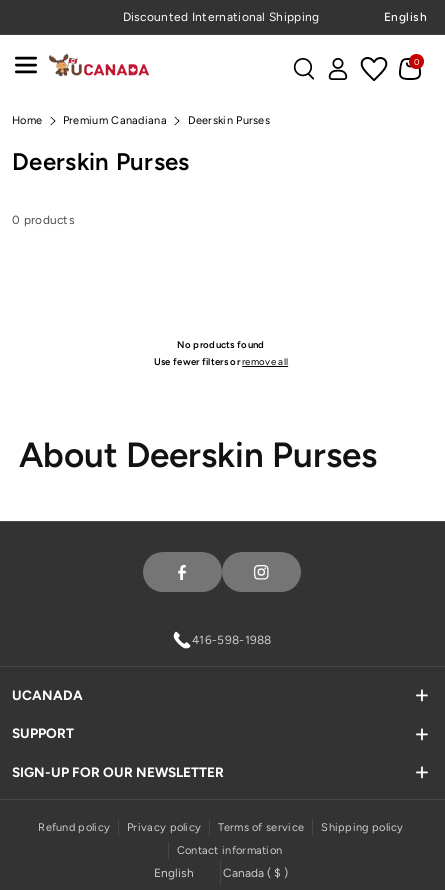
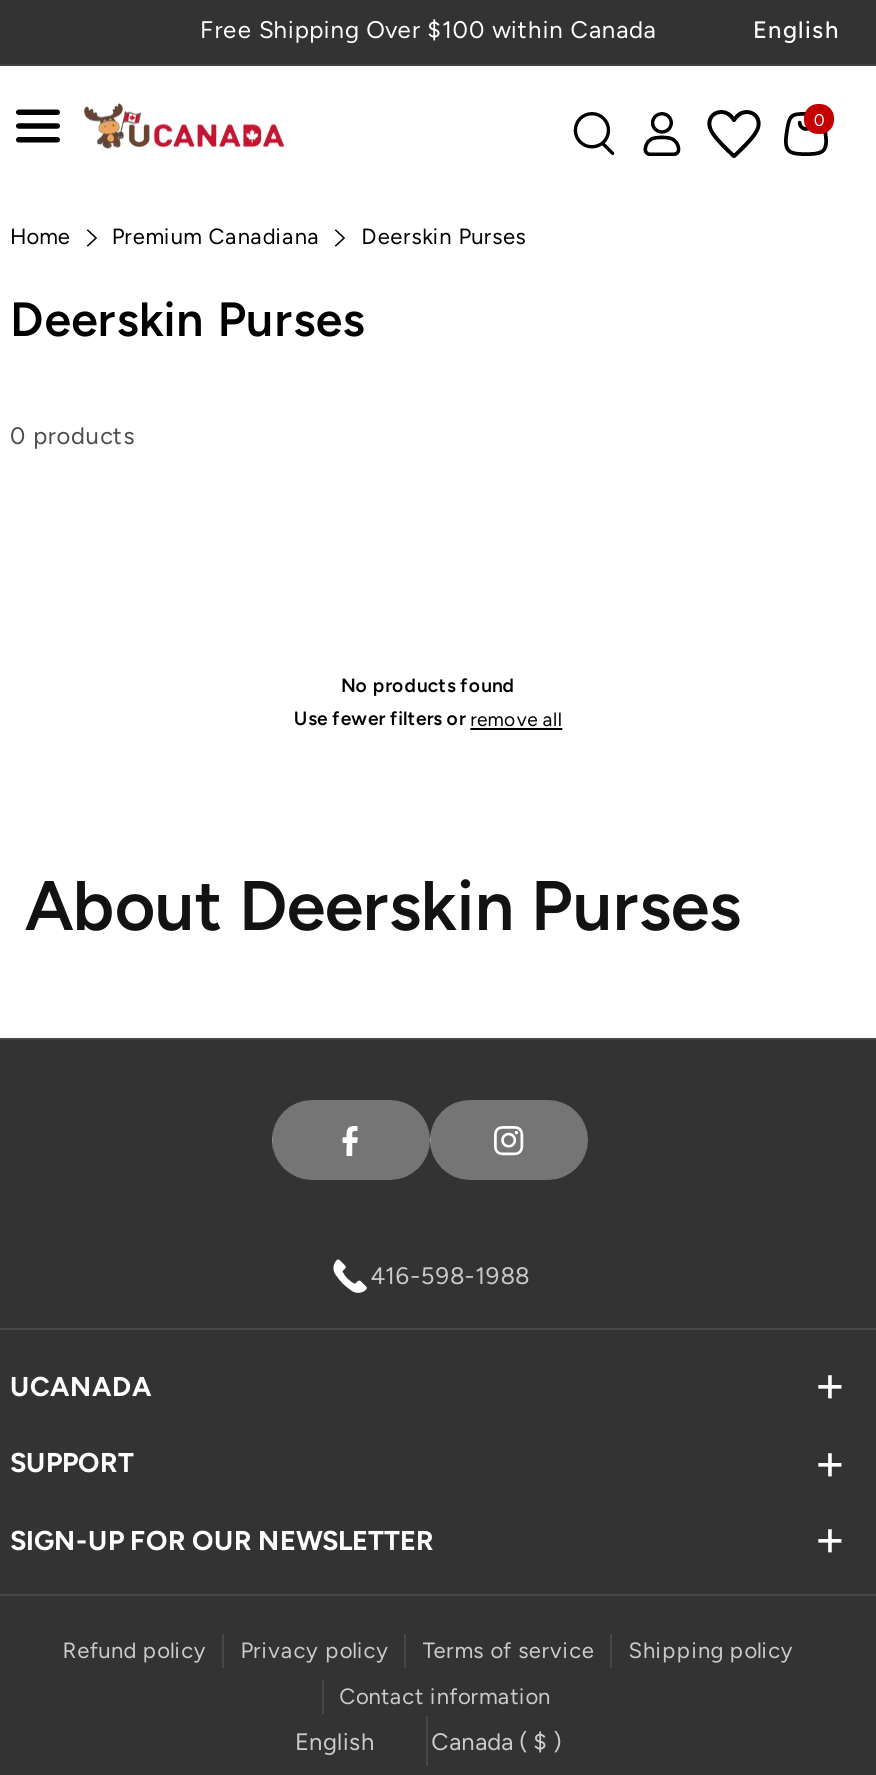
- Discounted International Shipping
+ Free Shipping Over $100 within Canada
